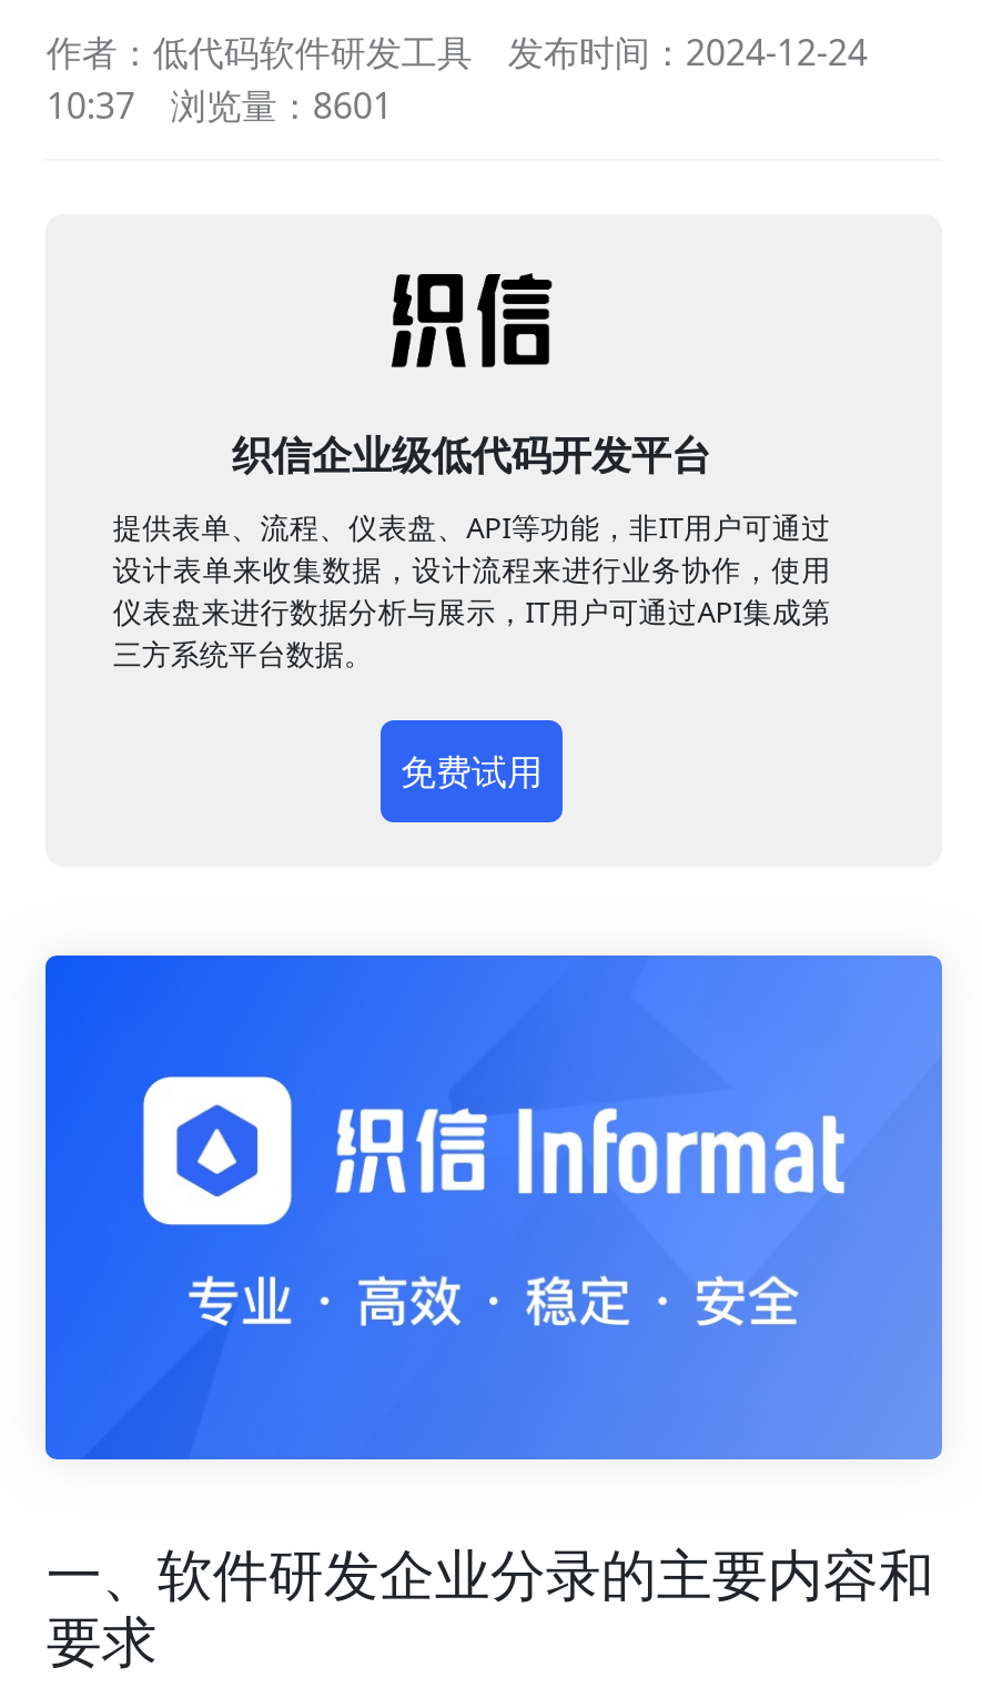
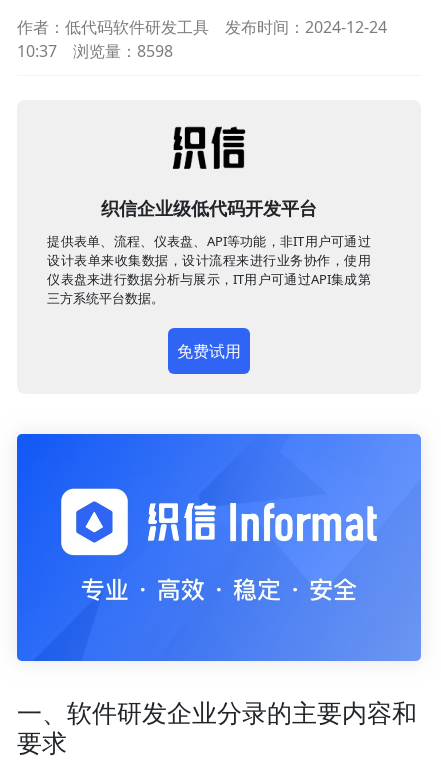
- 10:37 浏览量：8601
+ 10:37 浏览量：8598
